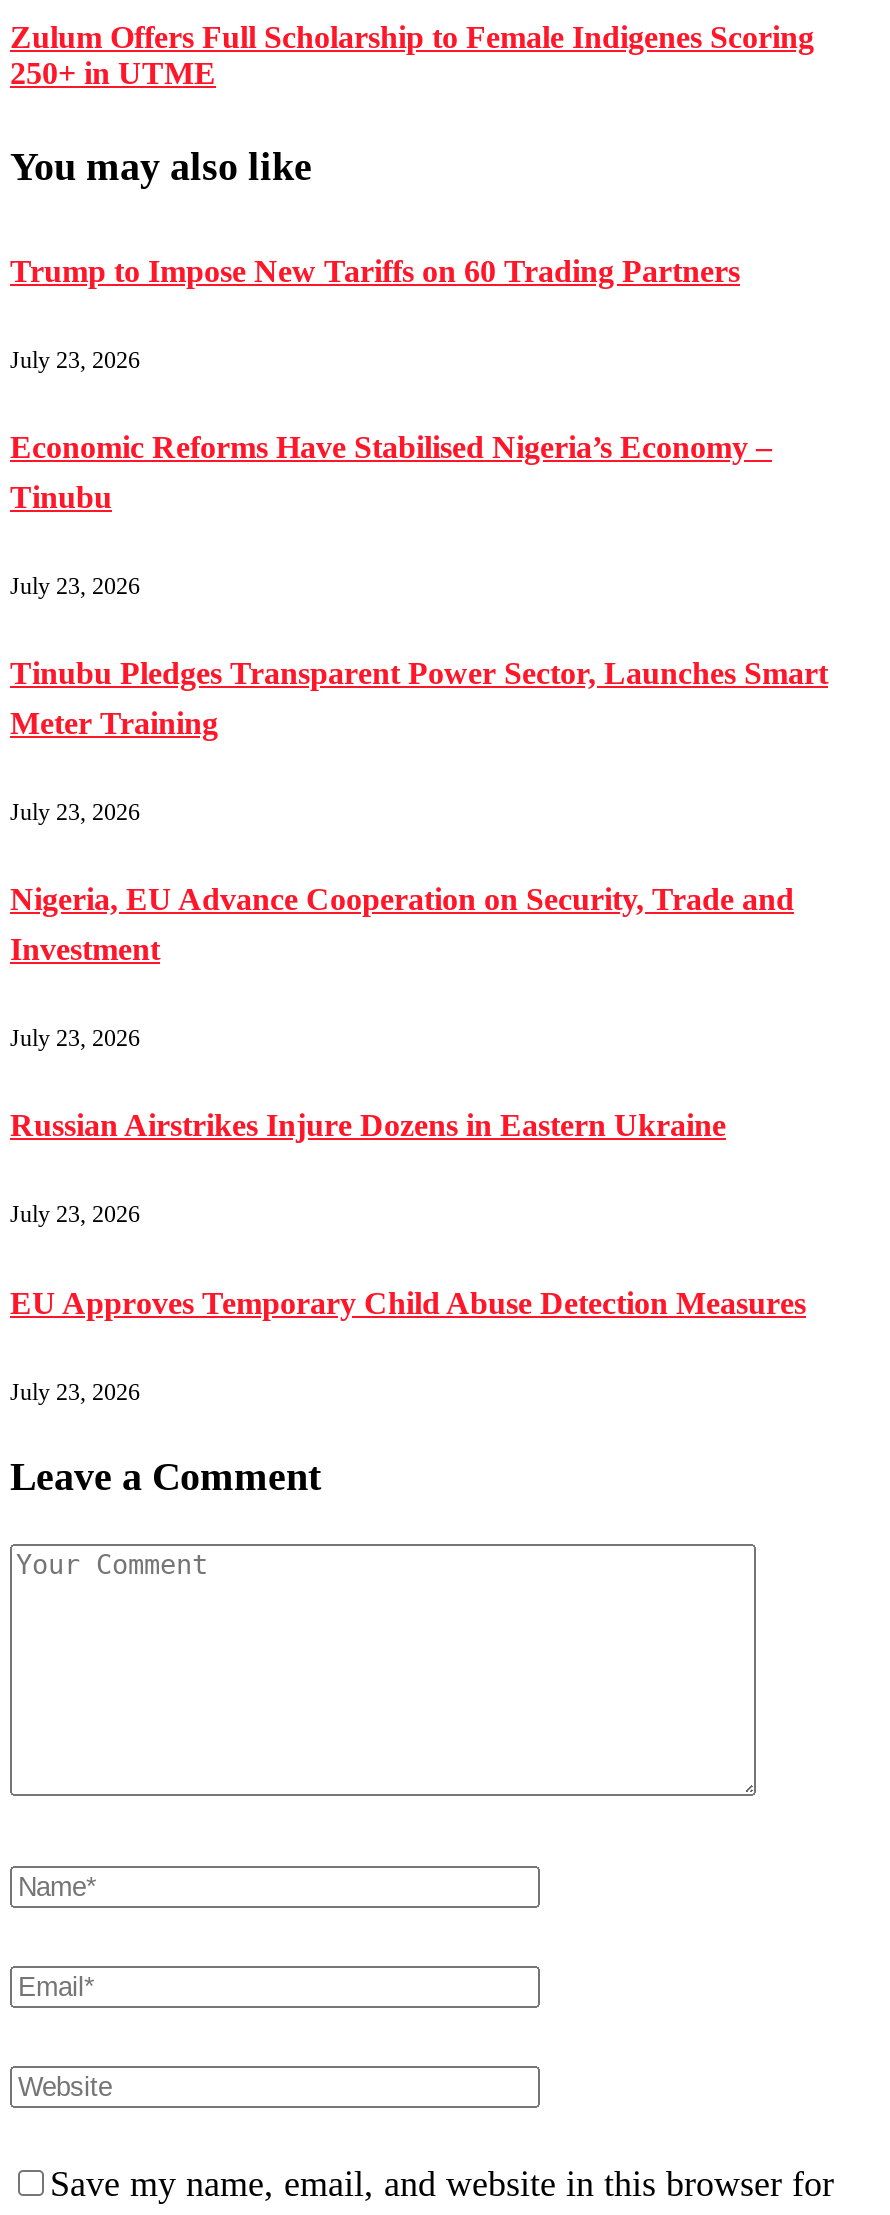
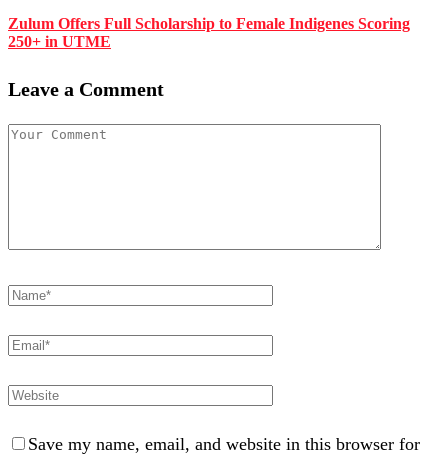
- You may also like
- Trump to Impose New Tariffs on 60 Trading Partners
- July 23, 2026
- Economic Reforms Have Stabilised Nigeria’s Economy –
- Tinubu
- July 23, 2026
- Tinubu Pledges Transparent Power Sector, Launches Smart
- Meter Training
- July 23, 2026
- Nigeria, EU Advance Cooperation on Security, Trade and
- Investment
- July 23, 2026
- Russian Airstrikes Injure Dozens in Eastern Ukraine
- July 23, 2026
- EU Approves Temporary Child Abuse Detection Measures
- July 23, 2026
